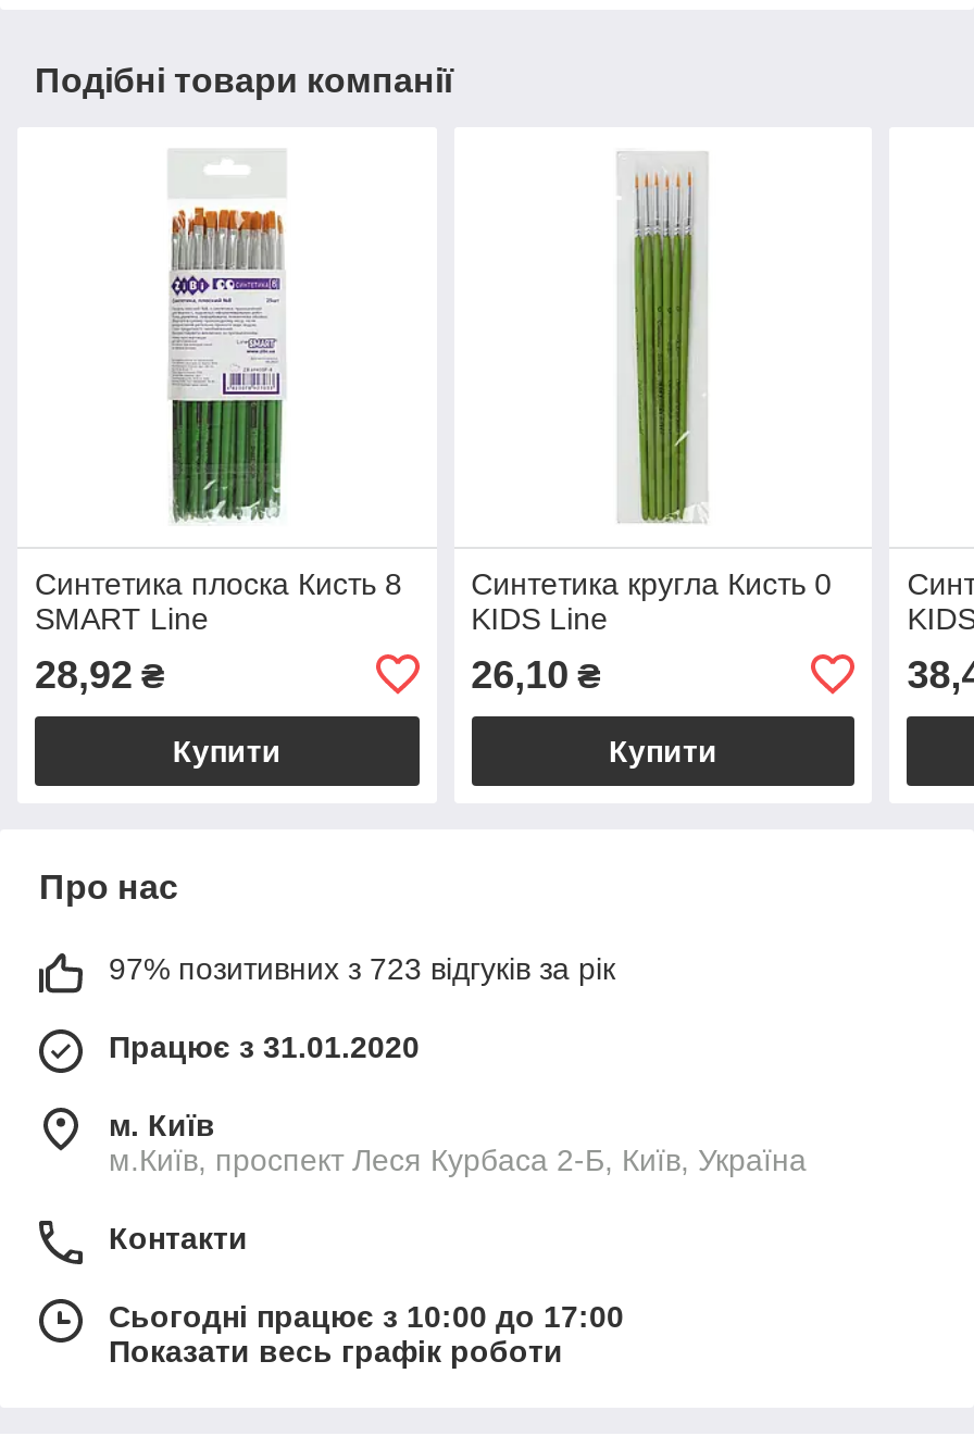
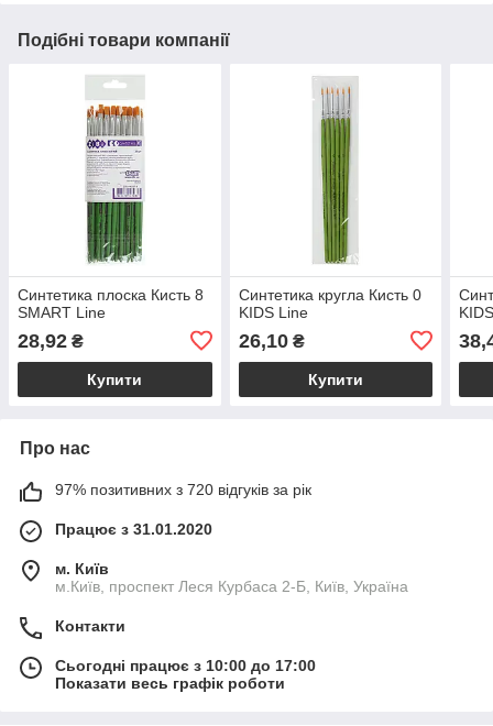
- 97% позитивних з 723 відгуків за рік
+ 97% позитивних з 720 відгуків за рік
